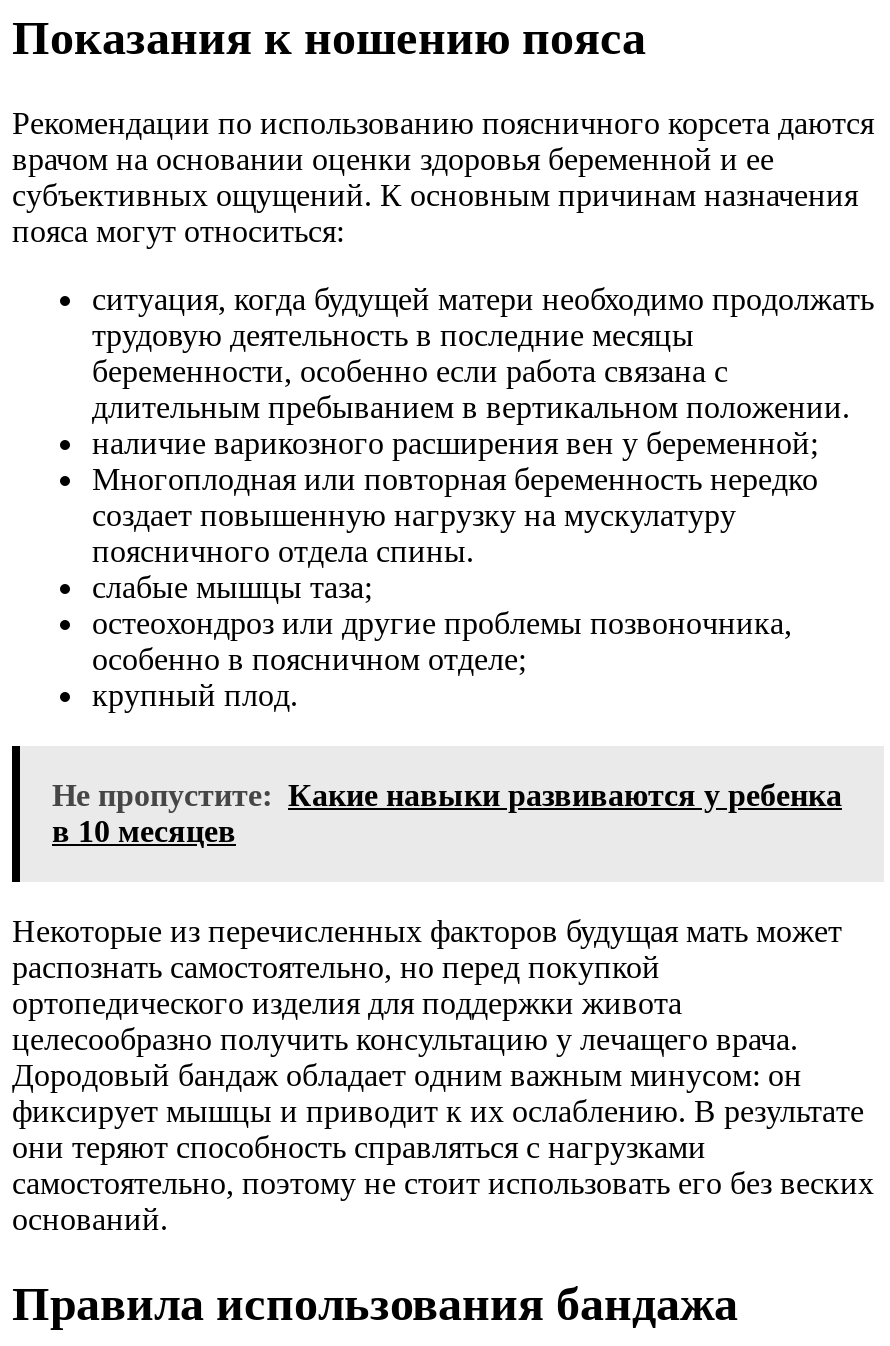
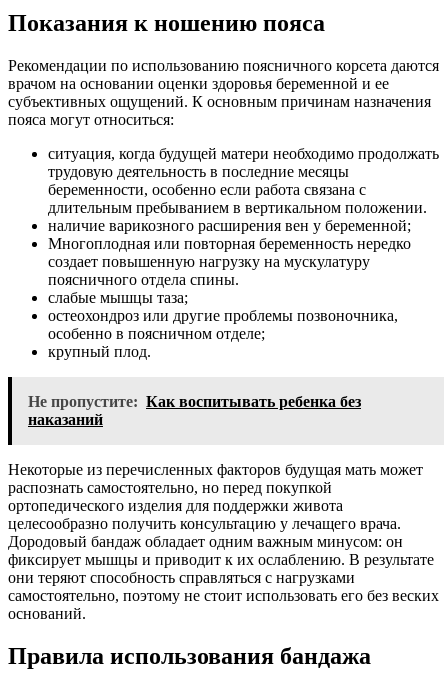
- Не пропустите: Какие навыки развиваются у ребенка
- в 10 месяцев
+ Не пропустите: Как воспитывать ребенка без
+ наказаний
